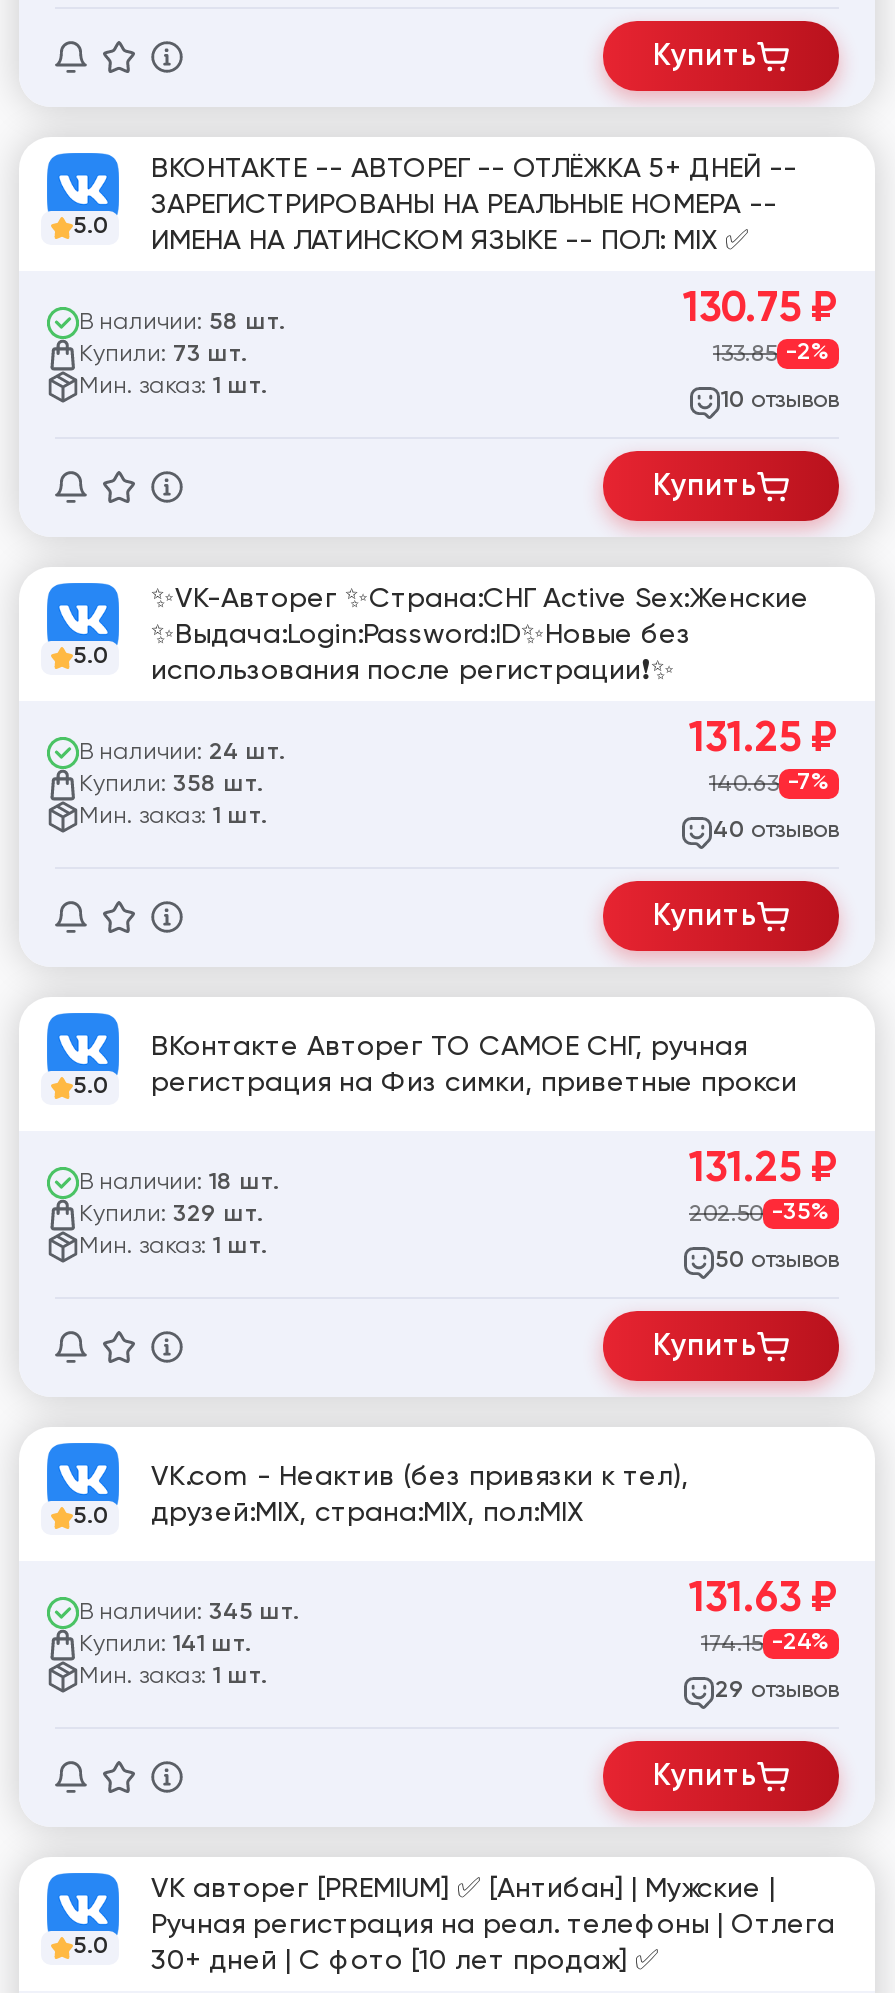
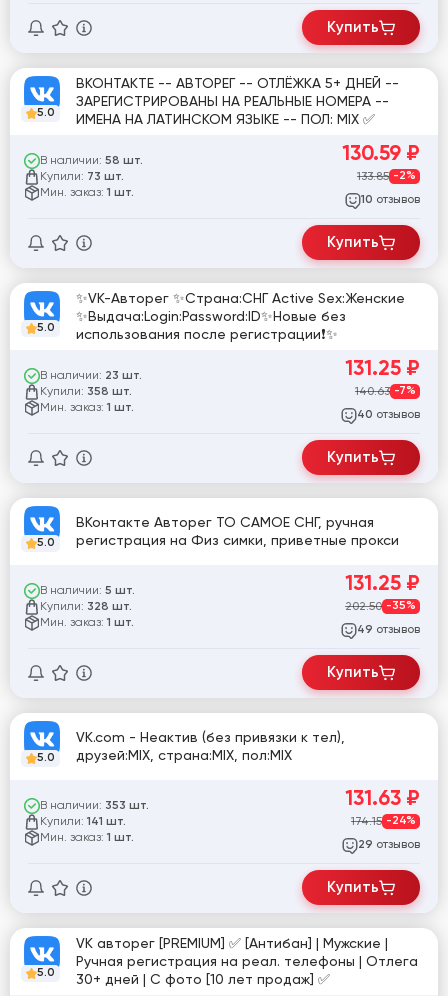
- 130.75 ₽
+ 130.59 ₽

- В наличии: 24 шт.
+ В наличии: 23 шт.

- В наличии: 18 шт.
+ В наличии: 5 шт.

- Купили: 329 шт.
+ Купили: 328 шт.

- 50 отзывов
+ 49 отзывов

- В наличии: 345 шт.
+ В наличии: 353 шт.
